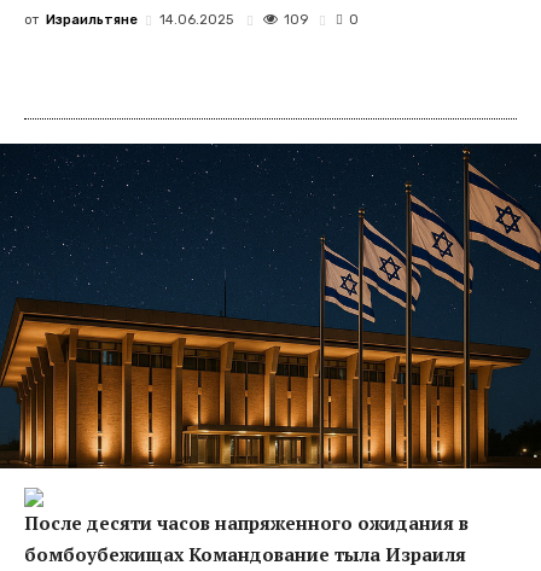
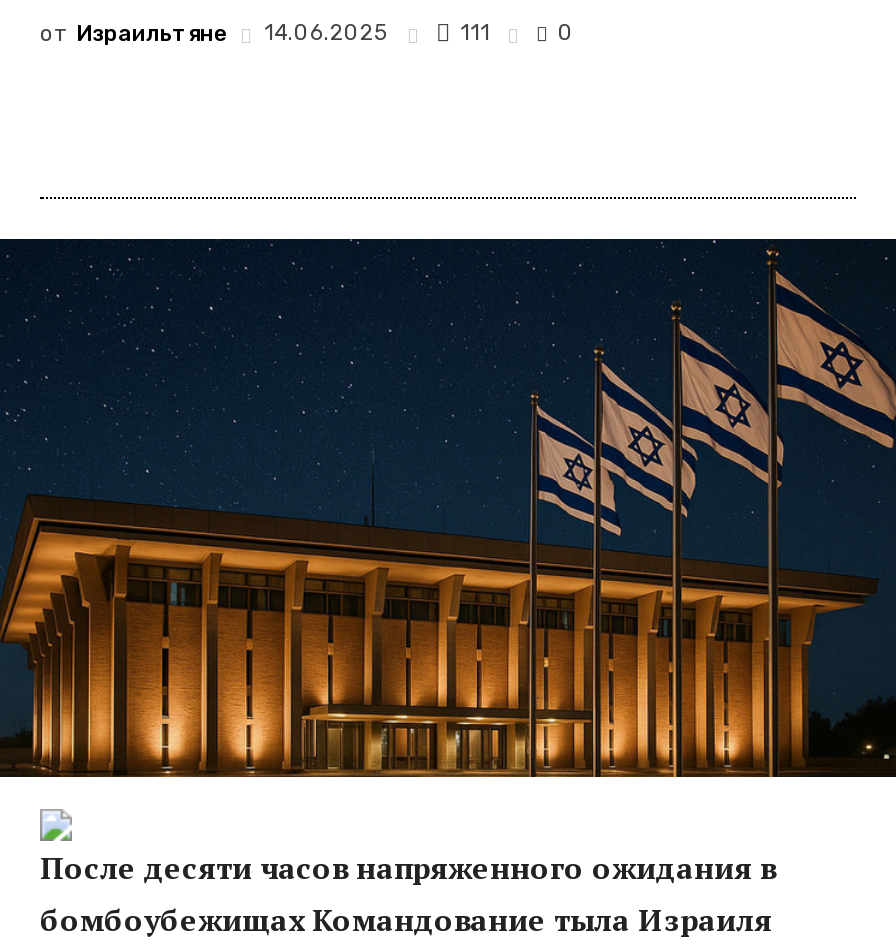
- 109
+ 111
